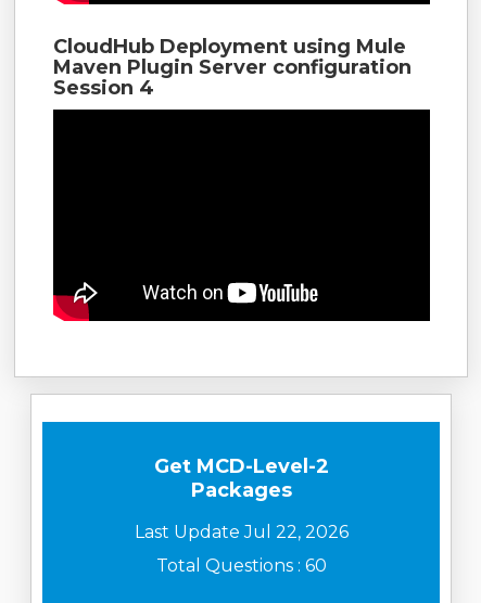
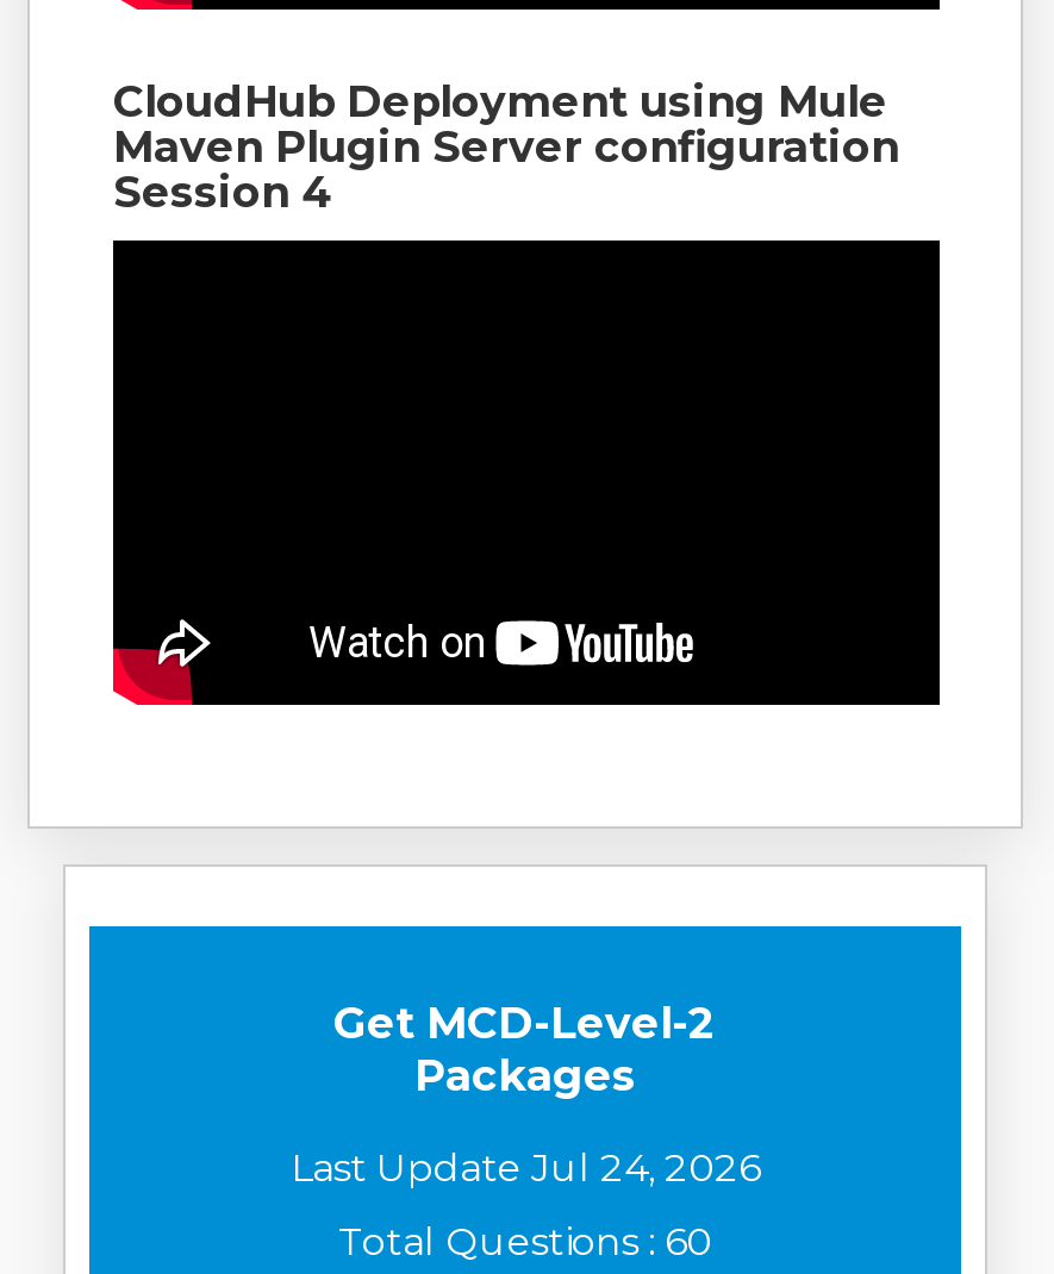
- Last Update Jul 22, 2026
+ Last Update Jul 24, 2026
